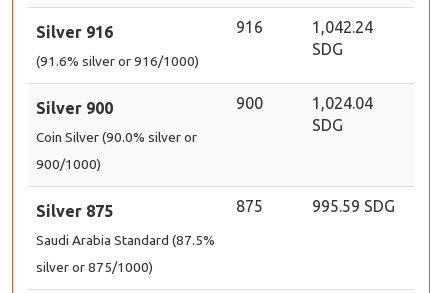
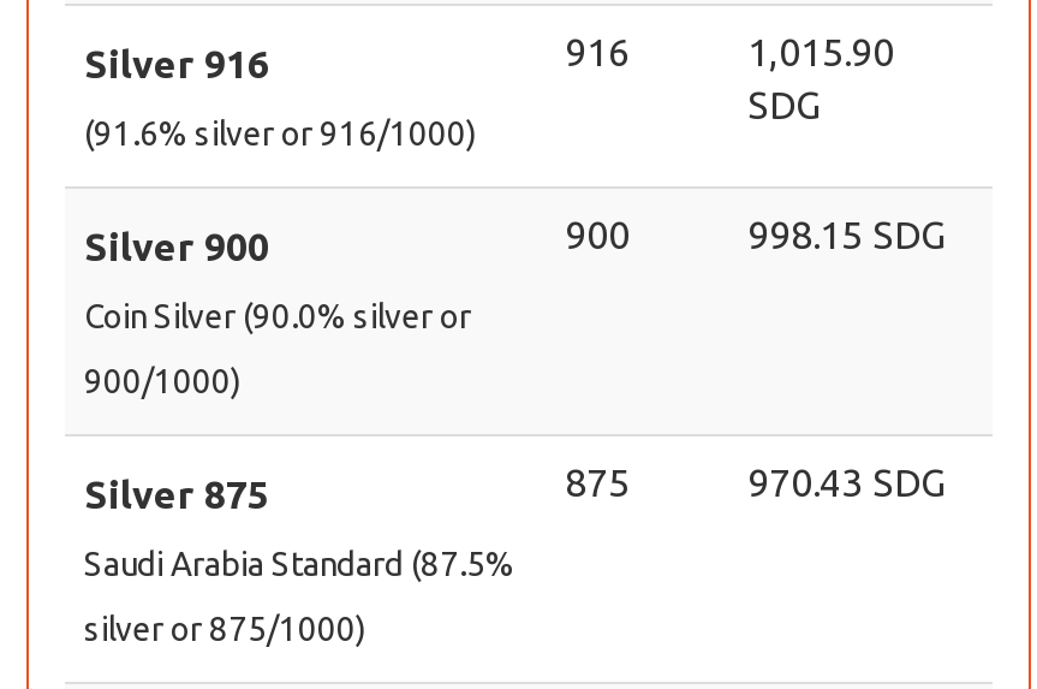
- 1,042.24
+ 1,015.90

- 1,024.04
- SDG
+ 998.15 SDG

- 995.59 SDG
+ 970.43 SDG
